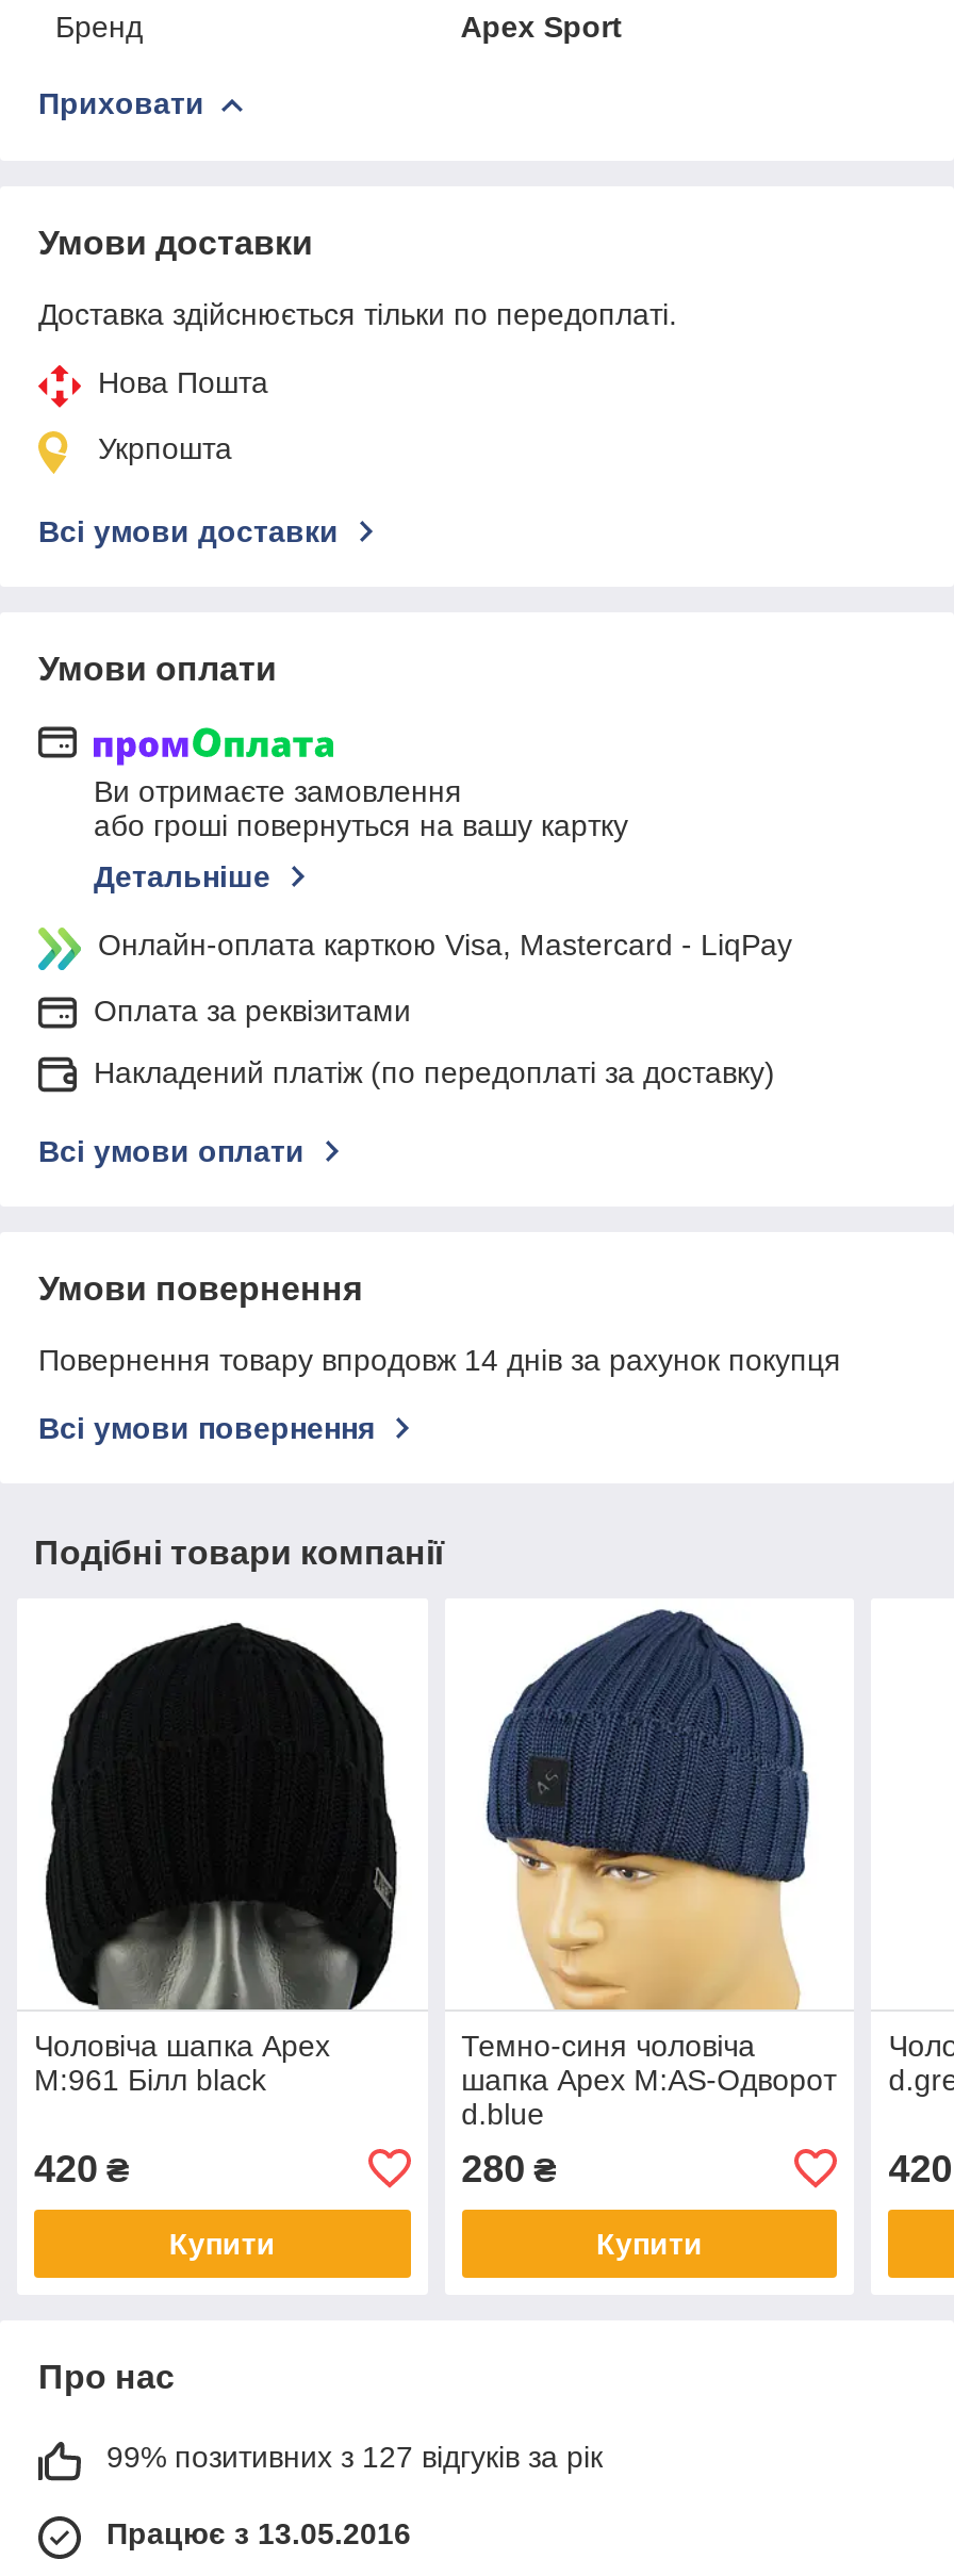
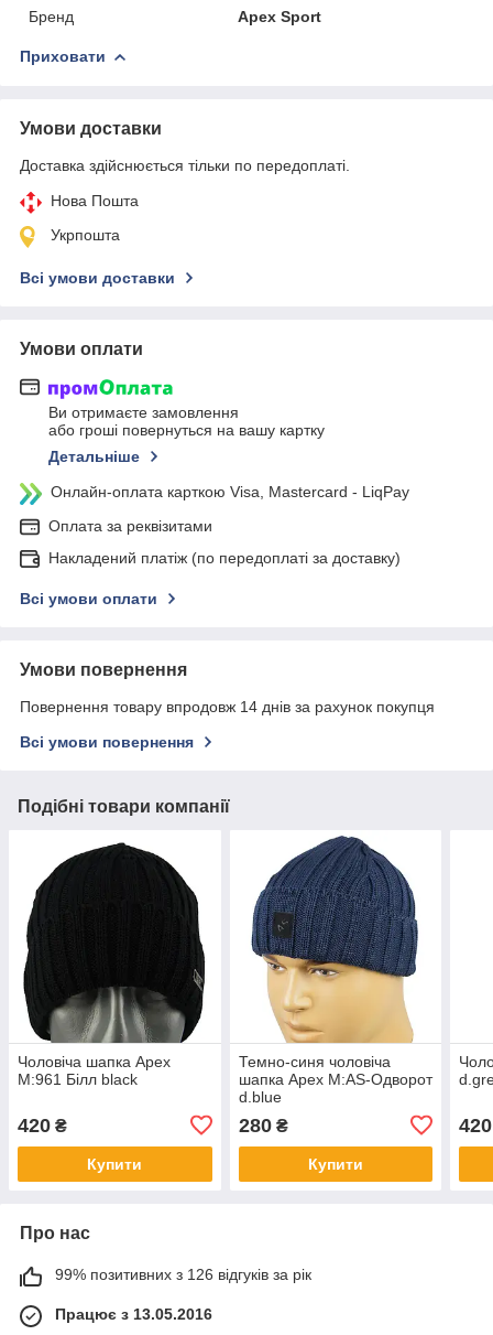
- 99% позитивних з 127 відгуків за рік
+ 99% позитивних з 126 відгуків за рік
